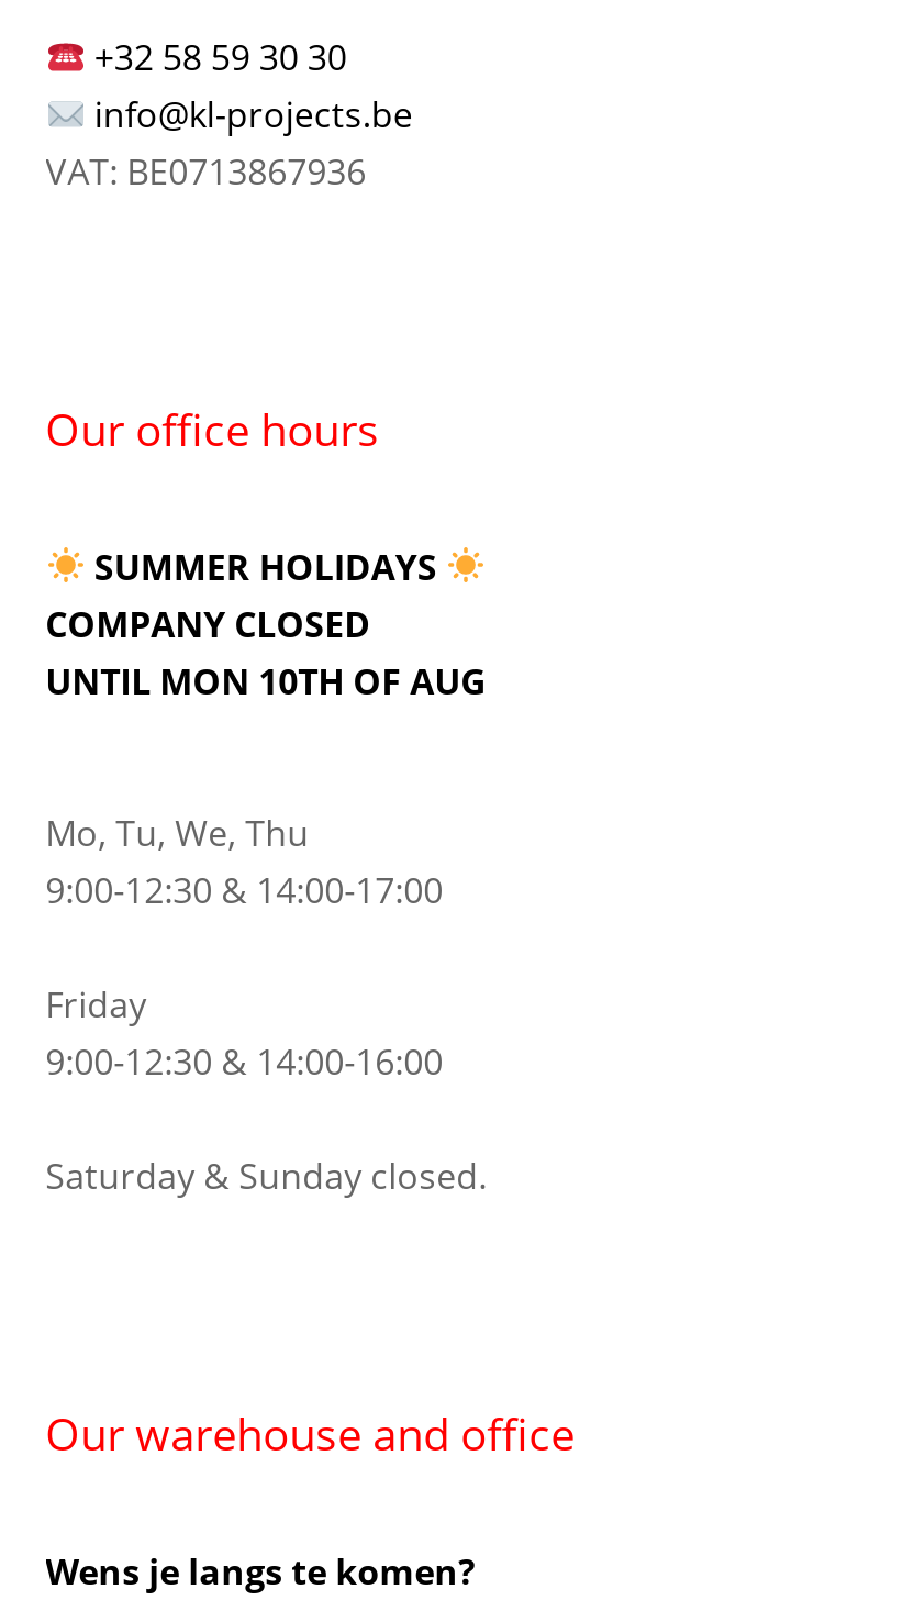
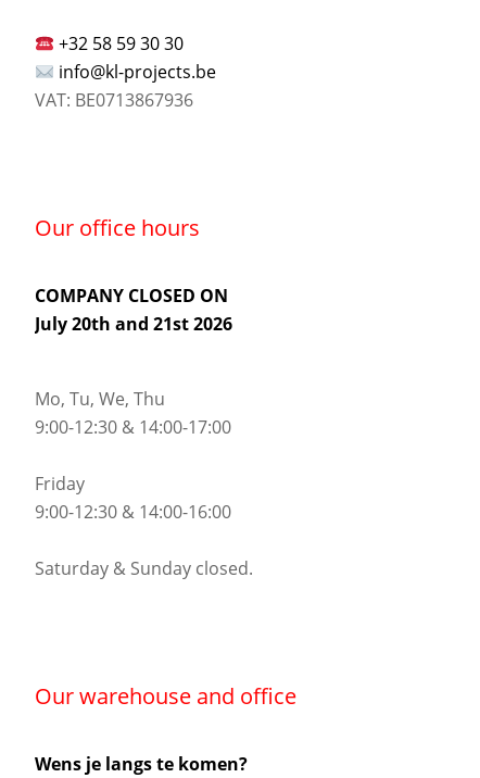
- SUMMER HOLIDAYS
- COMPANY CLOSED
- UNTIL MON 10TH OF AUG
+ COMPANY CLOSED ON
+ July 20th and 21st 2026
